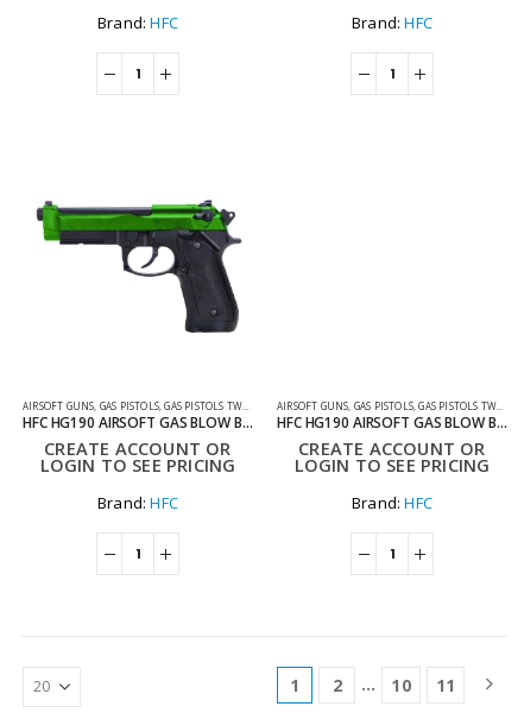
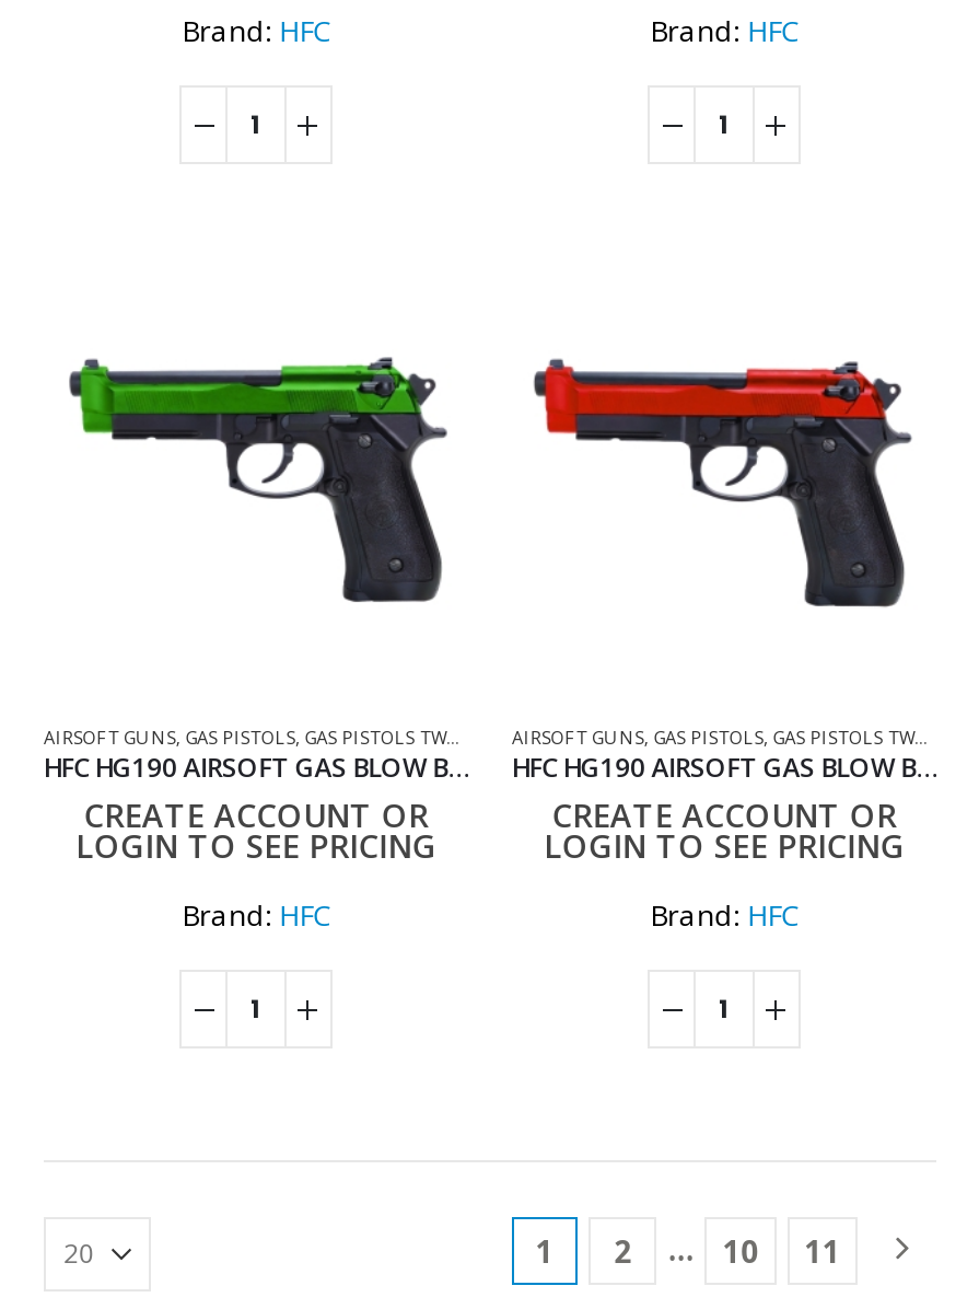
+ [image]
